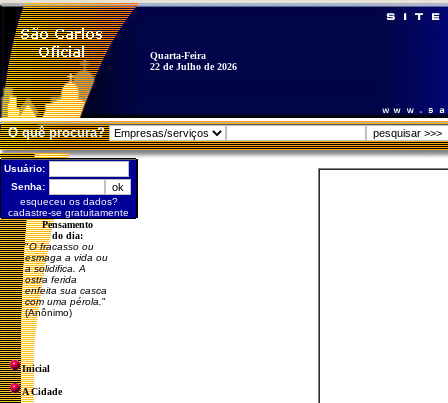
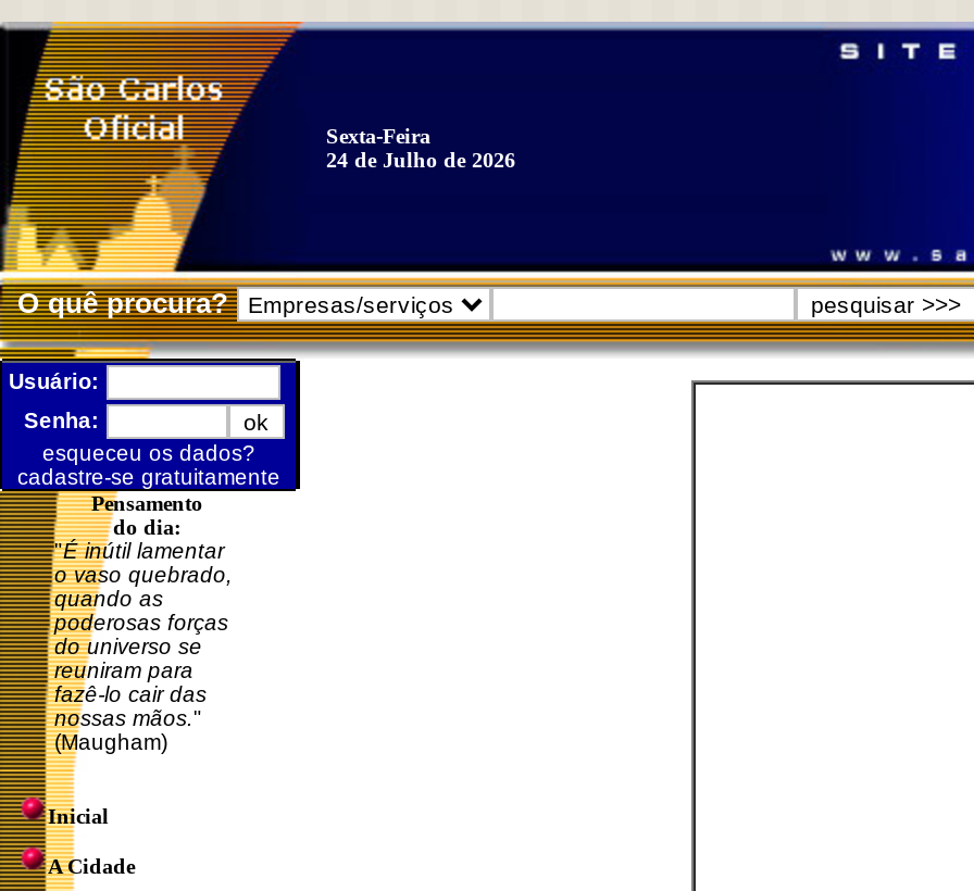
- Quarta-Feira
- 22 de Julho de 2026
+ Sexta-Feira
+ 24 de Julho de 2026

- "O fracasso ou
- esmaga a vida ou
- a solidifica. A
- ostra ferida
- enfeita sua casca
- com uma pérola."
- (Anônimo)
+ "É inútil lamentar
+ o vaso quebrado,
+ quando as
+ poderosas forças
+ do universo se
+ reuniram para
+ fazê-lo cair das
+ nossas mãos. "
+ (Maugham)
